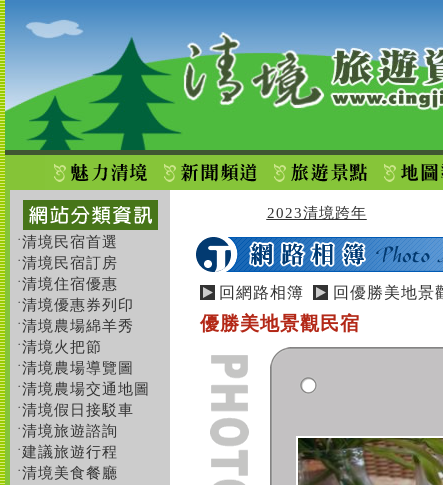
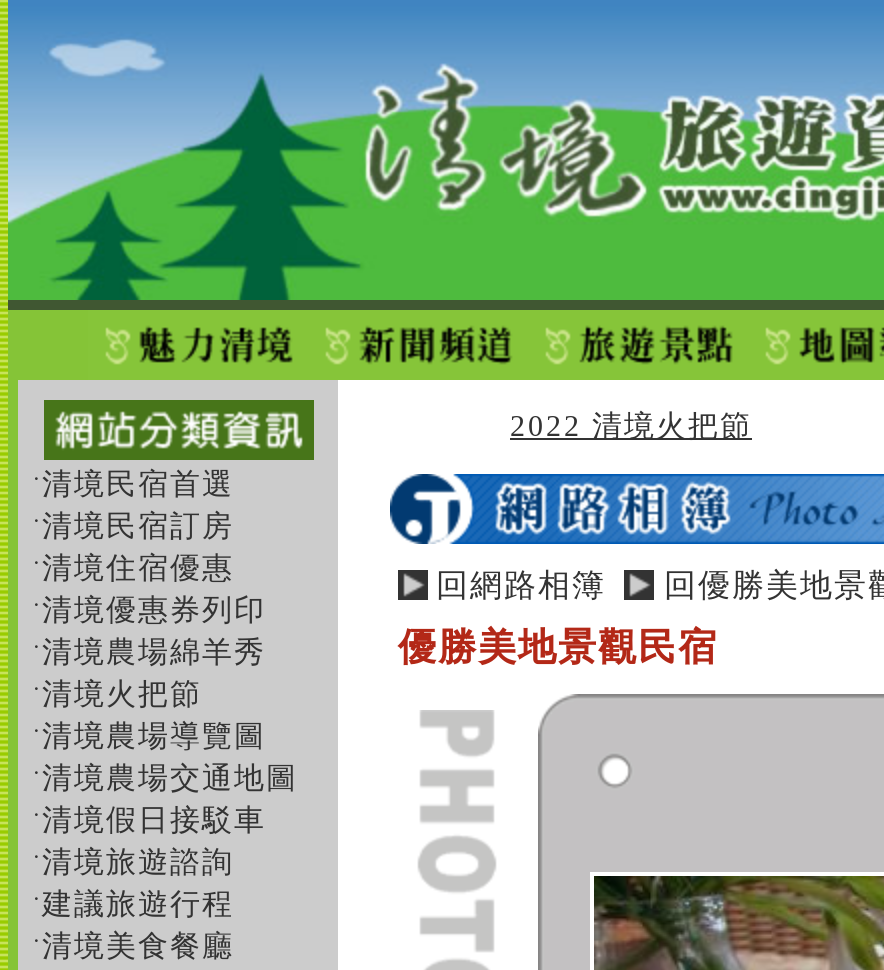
- 2023清境跨年
+ 2022 清境火把節
